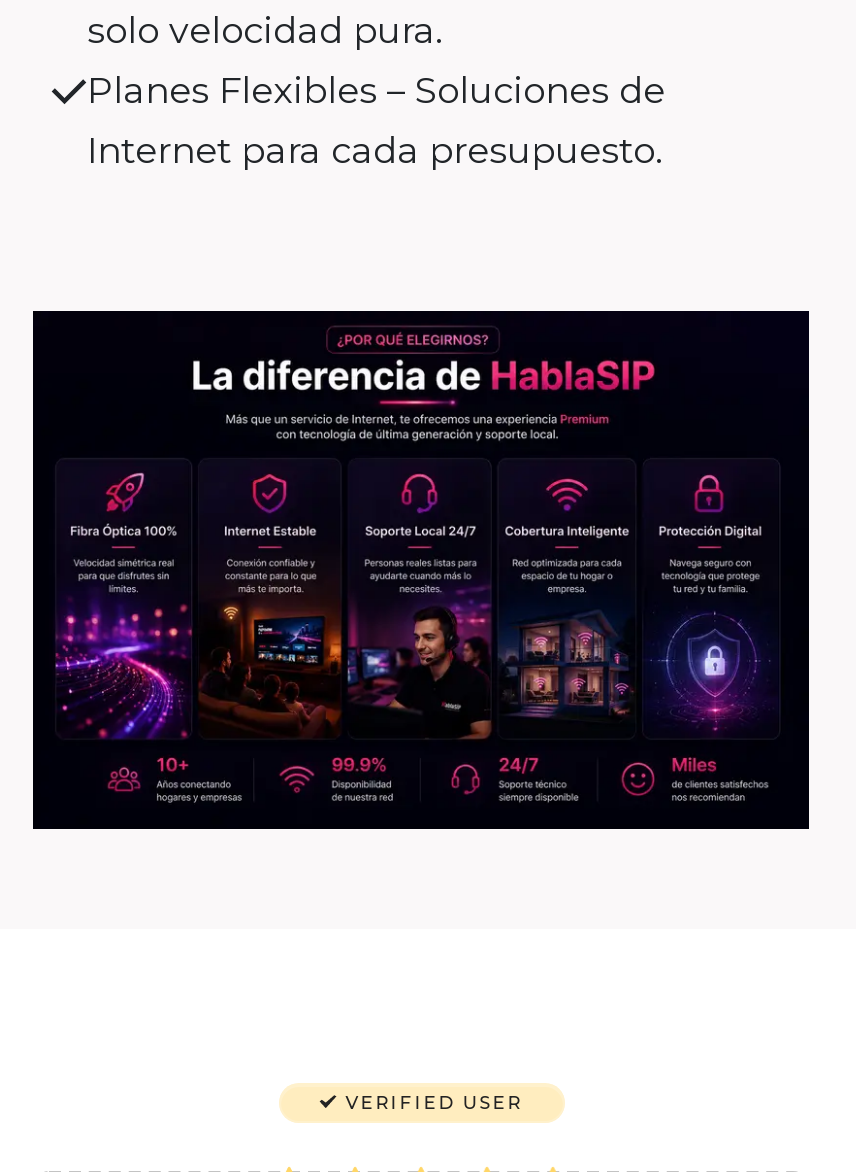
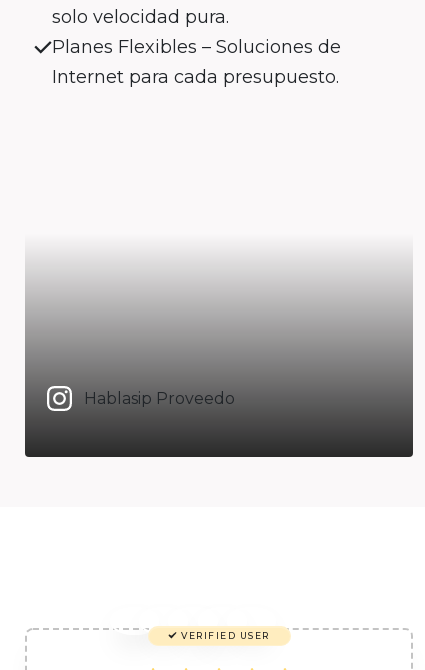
+ Hablasip Proveedo

- [image]
+ [image]
